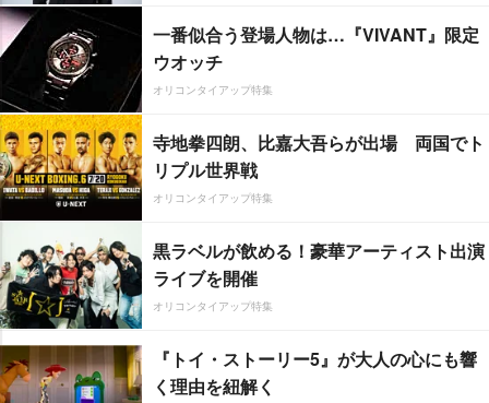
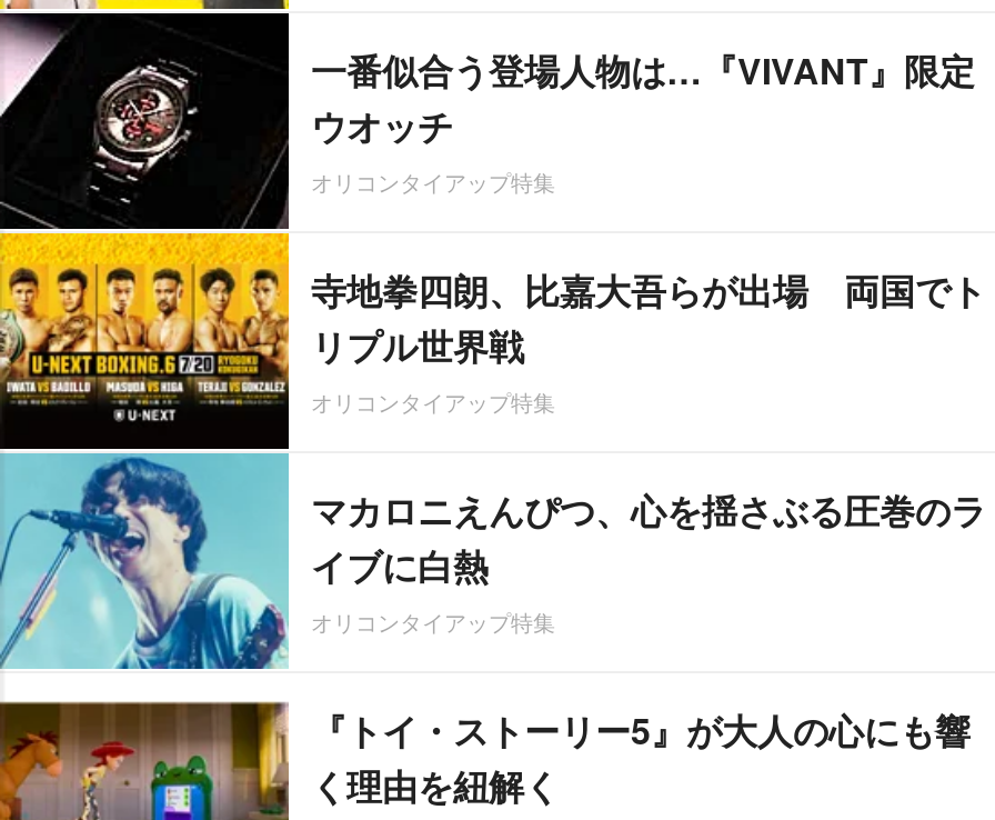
- [image]
- 黒ラベルが飲める！豪華アーティスト出演
- ライブを開催
+ [image]
+ マカロニえんぴつ、心を揺さぶる圧巻のラ
+ イブに白熱
